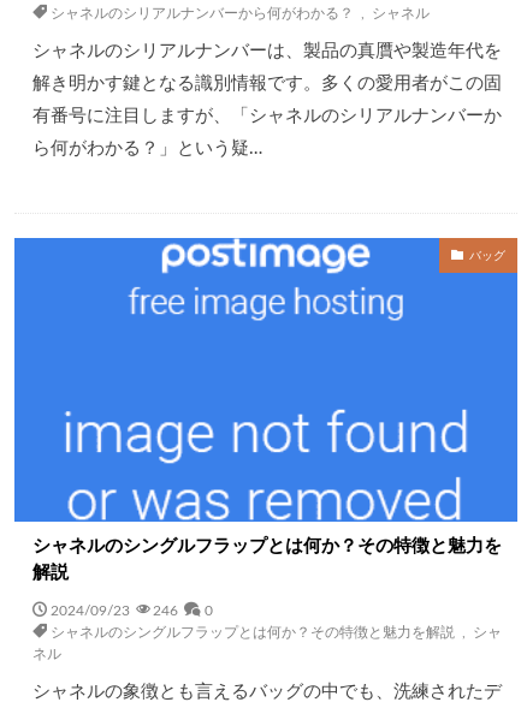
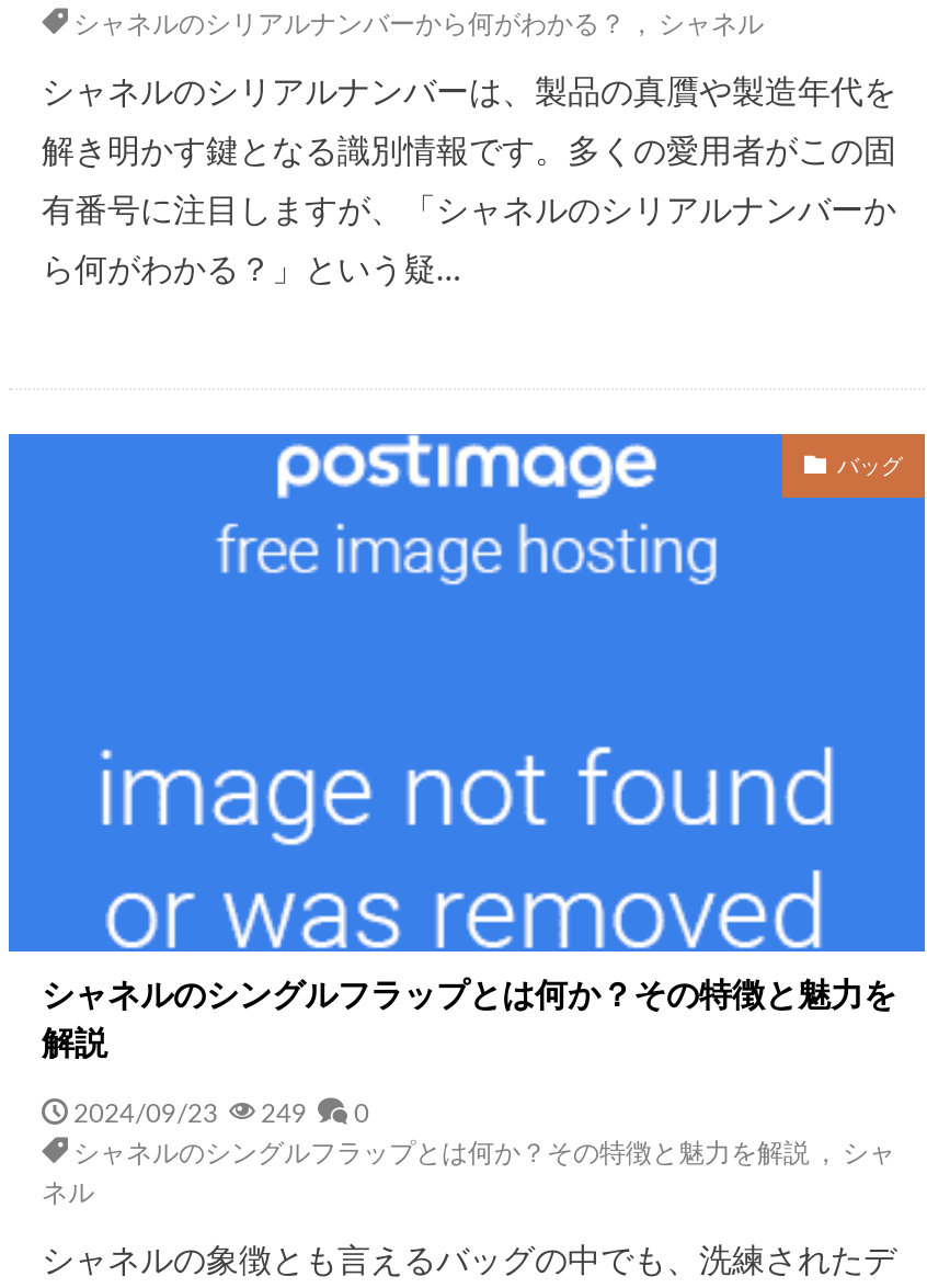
- 2024/09/23 246 0
+ 2024/09/23 249 0
